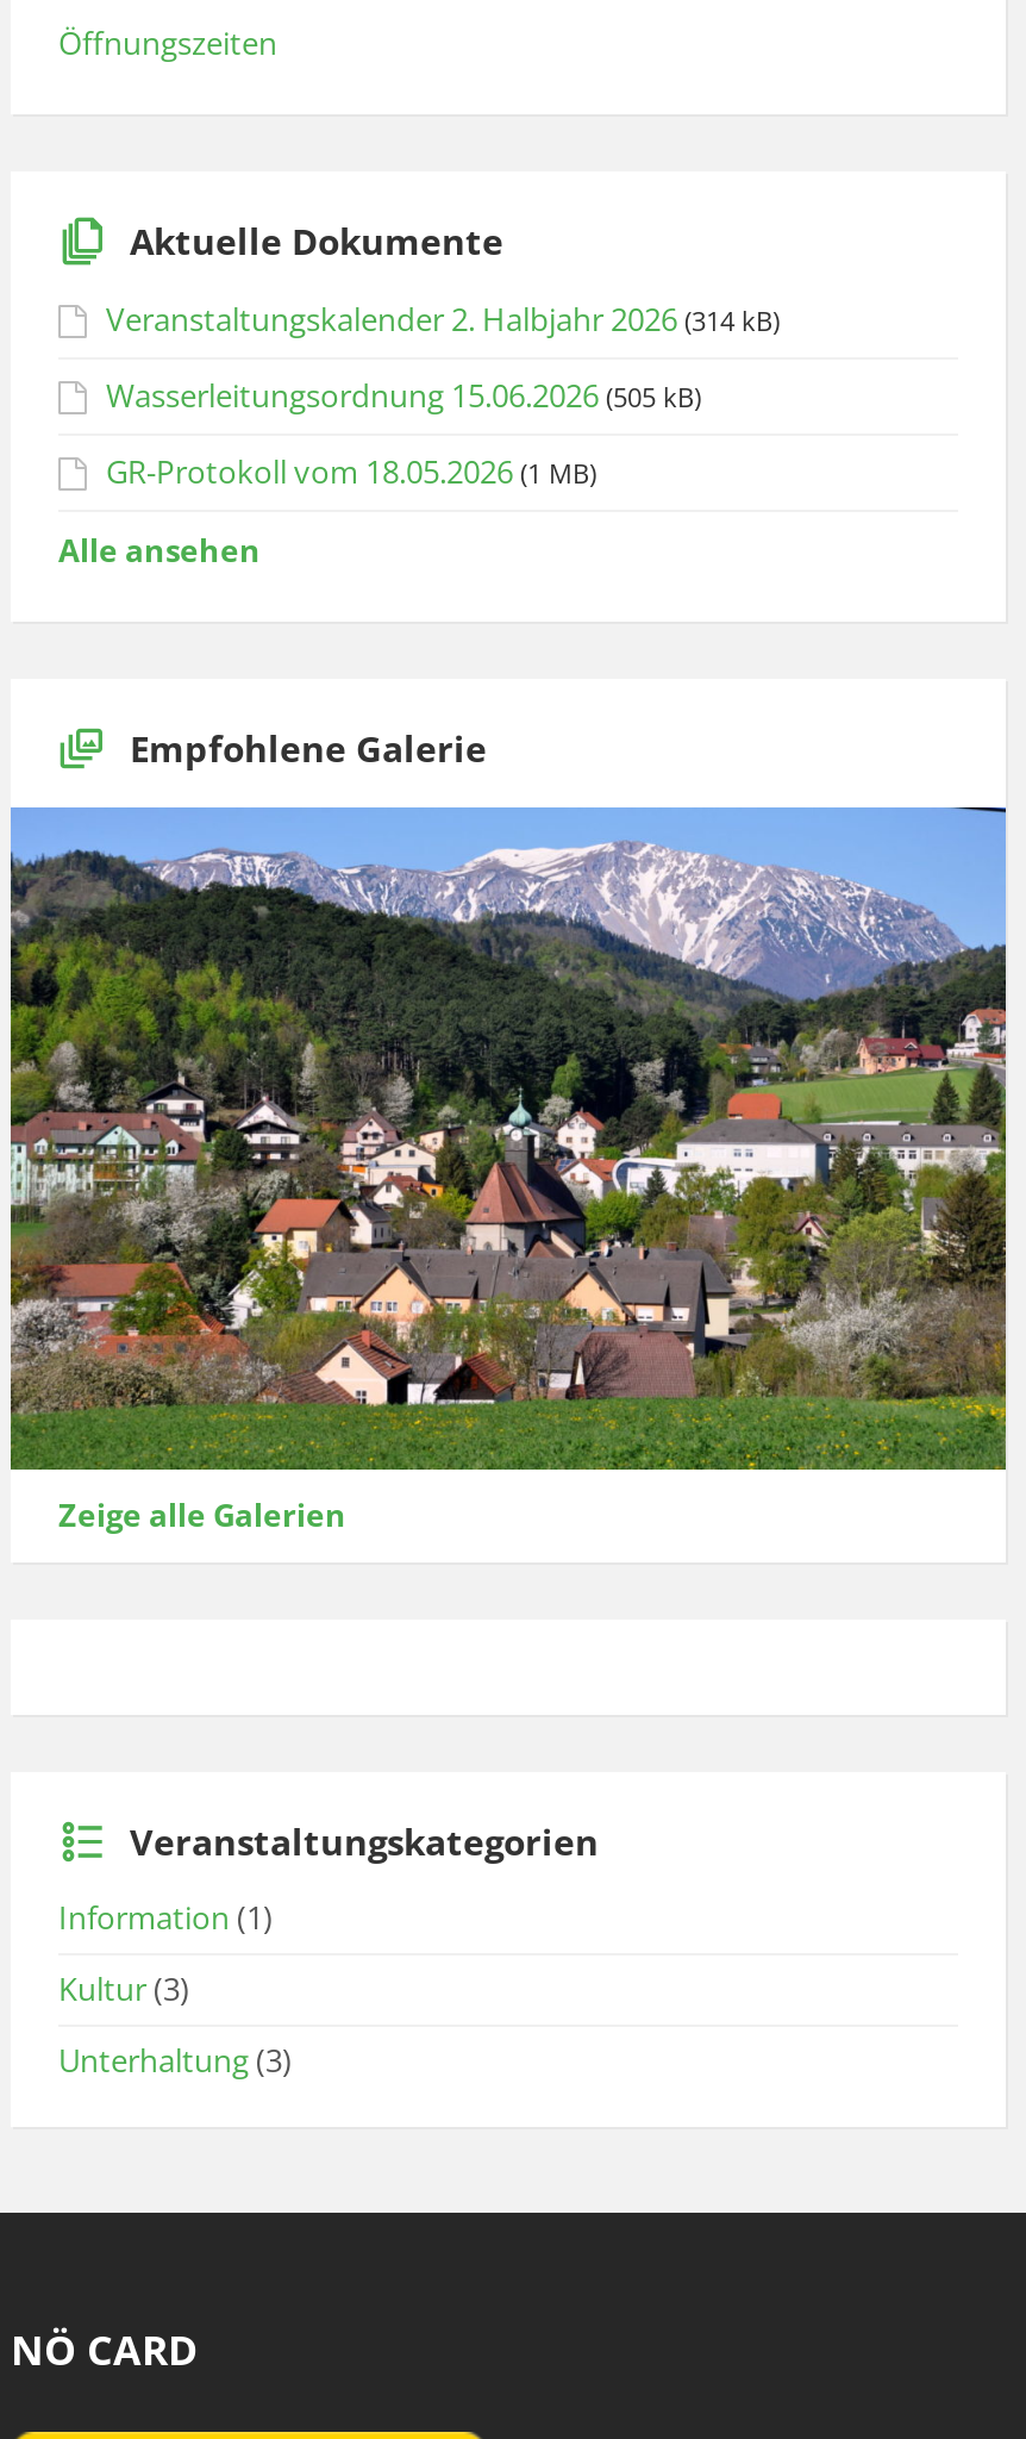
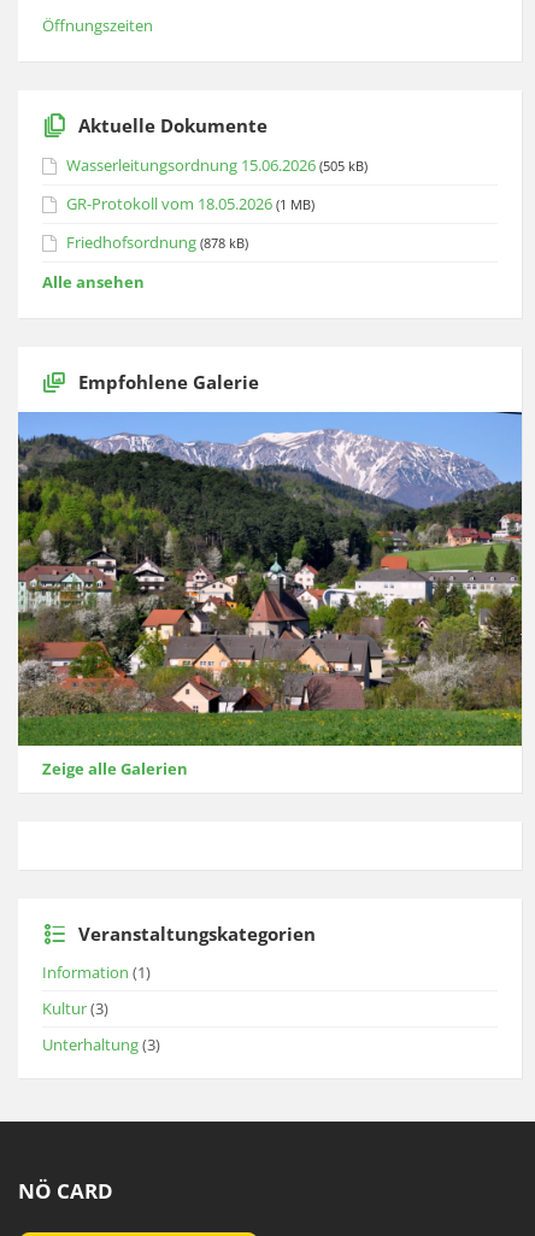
- Veranstaltungskalender 2. Halbjahr 2026 (314 kB)

moved up: Wasserleitungsordnung 15.06.2026 (505 kB) | GR-Protokoll vom 18.05.2026 (1 MB)

+ Friedhofsordnung (878 kB)
